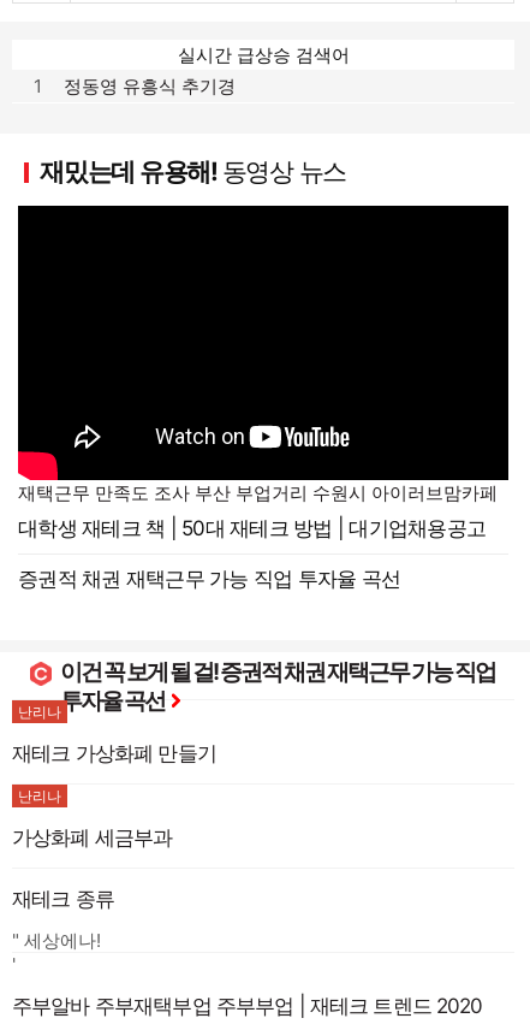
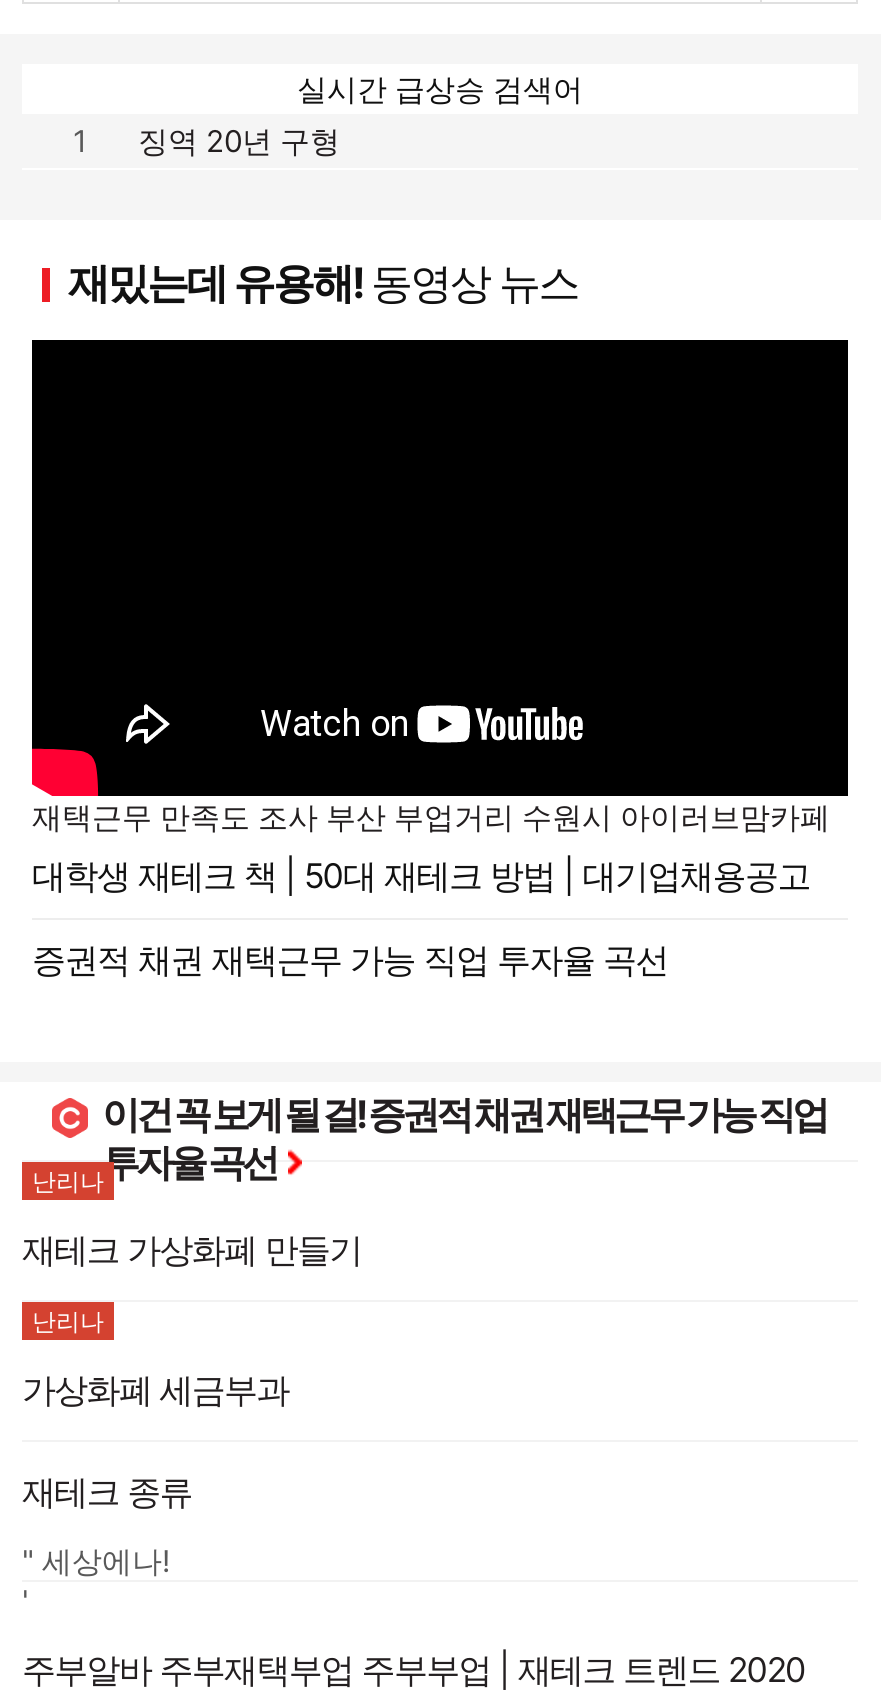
- 정동영 유흥식 추기경
+ 징역 20년 구형
